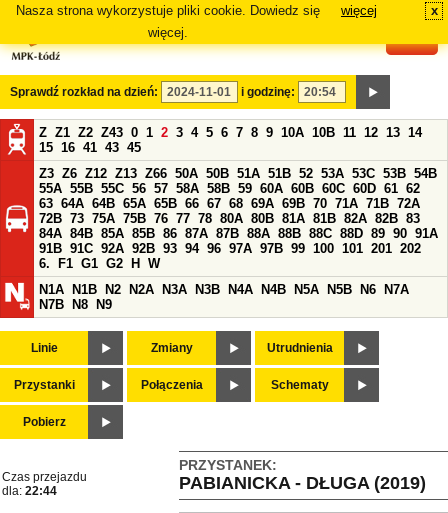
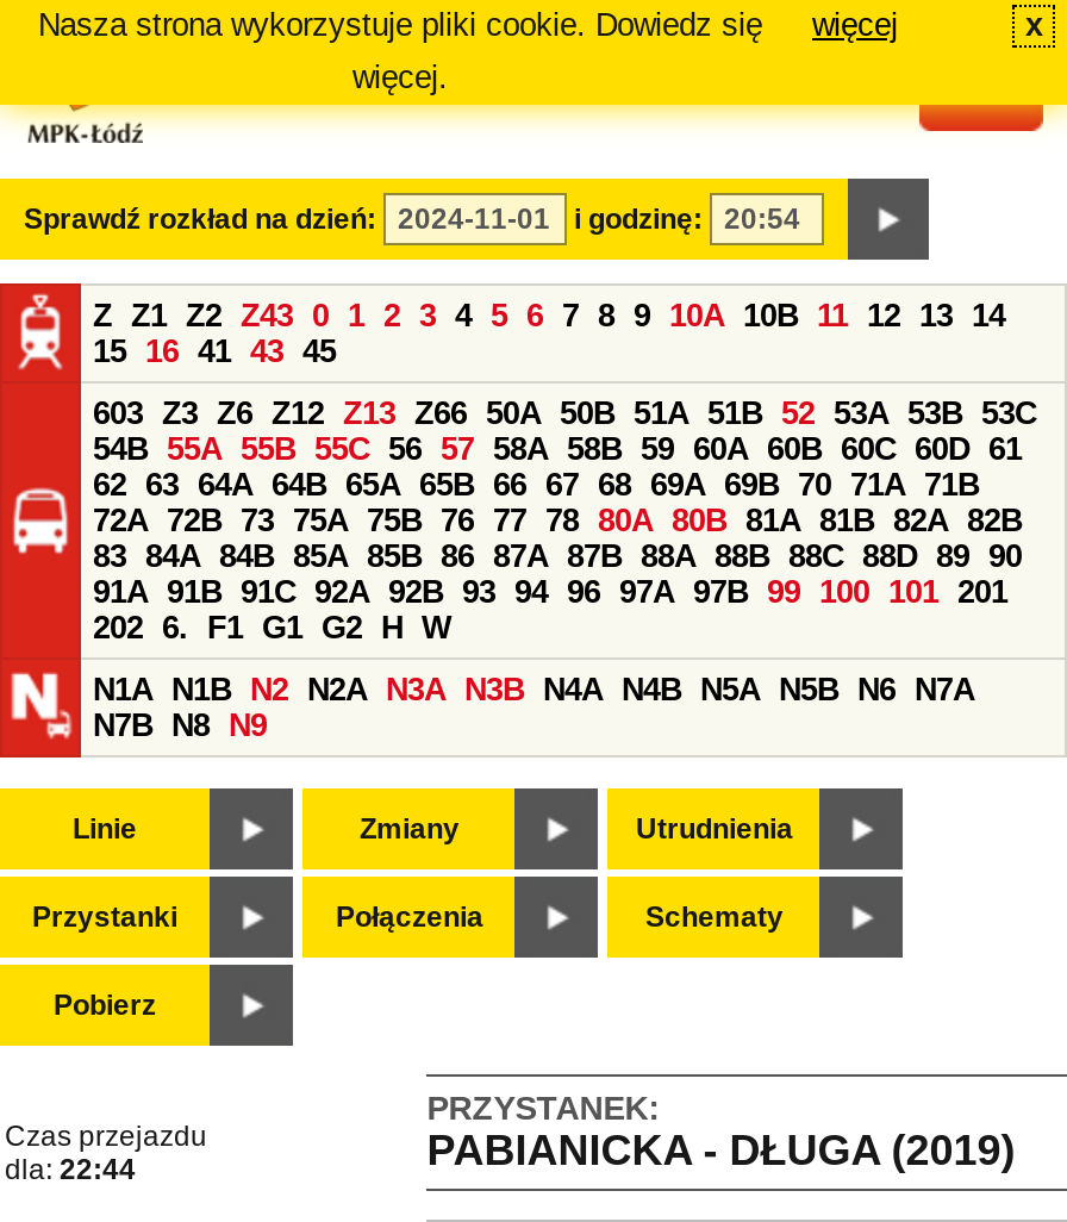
- Z3 Z6 Z12 Z13 Z66 50A 50B 51A 51B 52 53A 53C 53B 54B
- 55A 55B 55C 56 57 58A 58B 59 60A 60B 60C 60D 61 62
- 63 64A 64B 65A 65B 66 67 68 69A 69B 70 71A 71B 72A
- 72B 73 75A 75B 76 77 78 80A 80B 81A 81B 82A 82B 83
- 84A 84B 85A 85B 86 87A 87B 88A 88B 88C 88D 89 90 91A
- 91B 91C 92A 92B 93 94 96 97A 97B 99 100 101 201 202
- 6. F1 G1 G2 H W
+ 603 Z3 Z6 Z12 Z13 Z66 50A 50B 51A 51B 52 53A 53B 53C
+ 54B 55A 55B 55C 56 57 58A 58B 59 60A 60B 60C 60D 61
+ 62 63 64A 64B 65A 65B 66 67 68 69A 69B 70 71A 71B
+ 72A 72B 73 75A 75B 76 77 78 80A 80B 81A 81B 82A 82B
+ 83 84A 84B 85A 85B 86 87A 87B 88A 88B 88C 88D 89 90
+ 91A 91B 91C 92A 92B 93 94 96 97A 97B 99 100 101 201
+ 202 6. F1 G1 G2 H W
